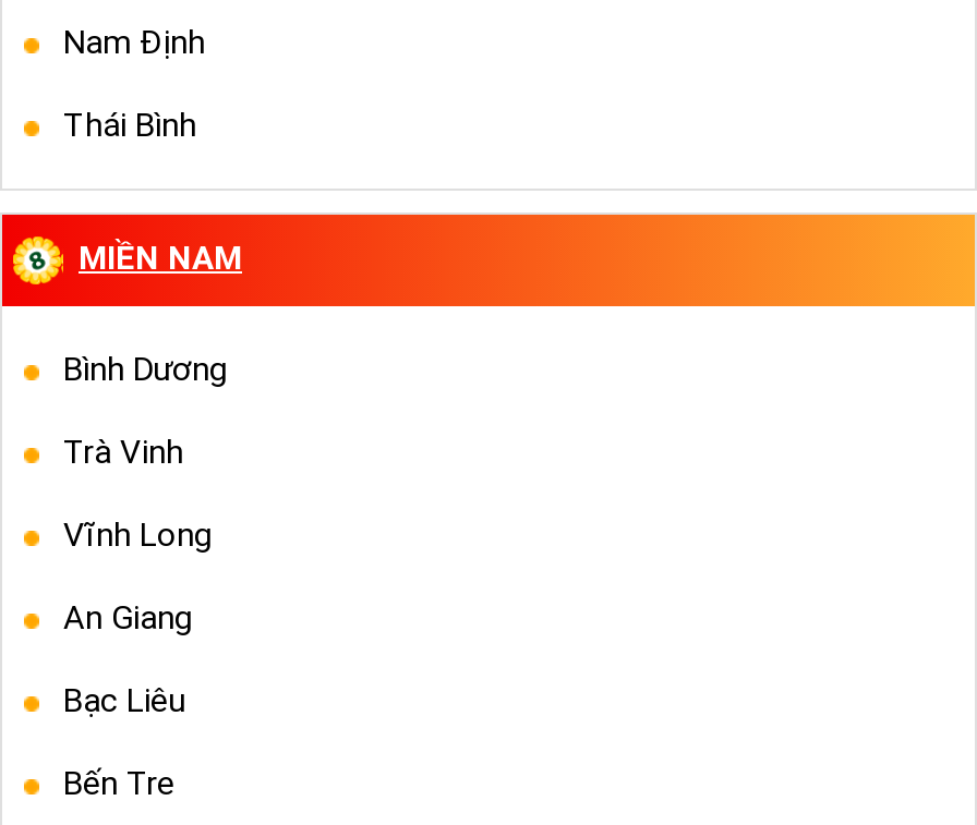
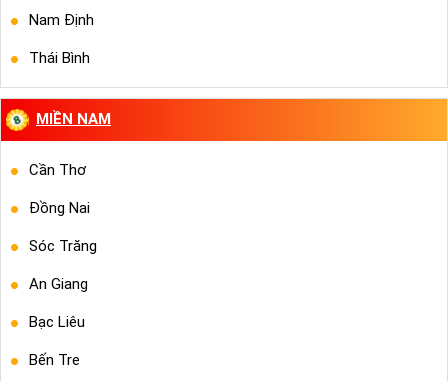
- Bình Dương
+ Cần Thơ

- Trà Vinh
+ Đồng Nai

- Vĩnh Long
+ Sóc Trăng
